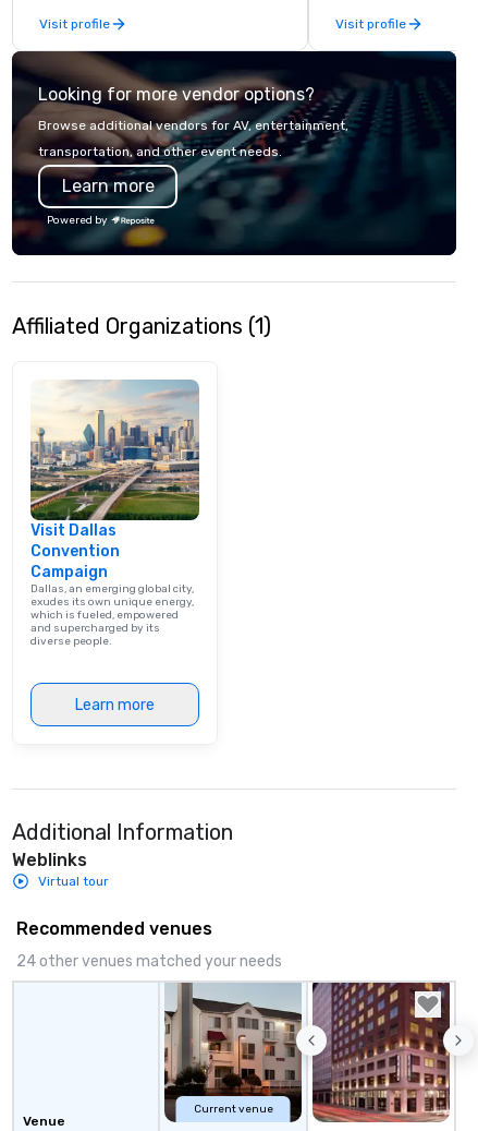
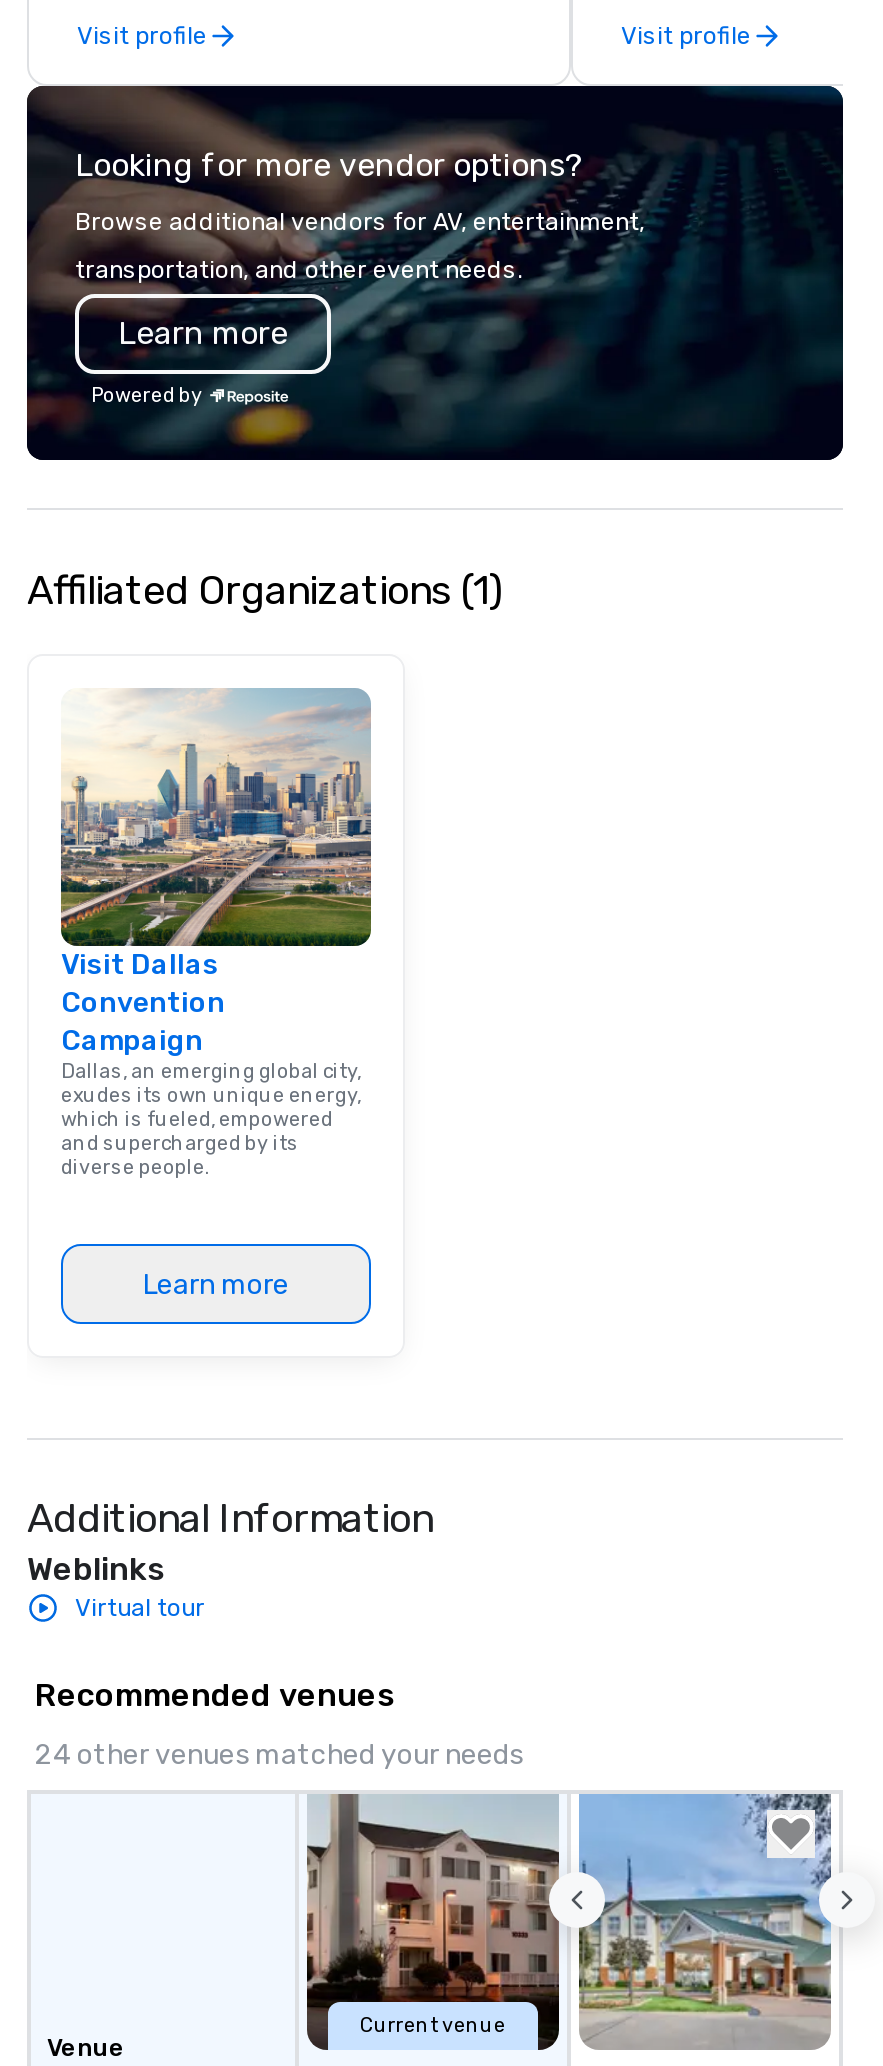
- [image]
+ [image]
